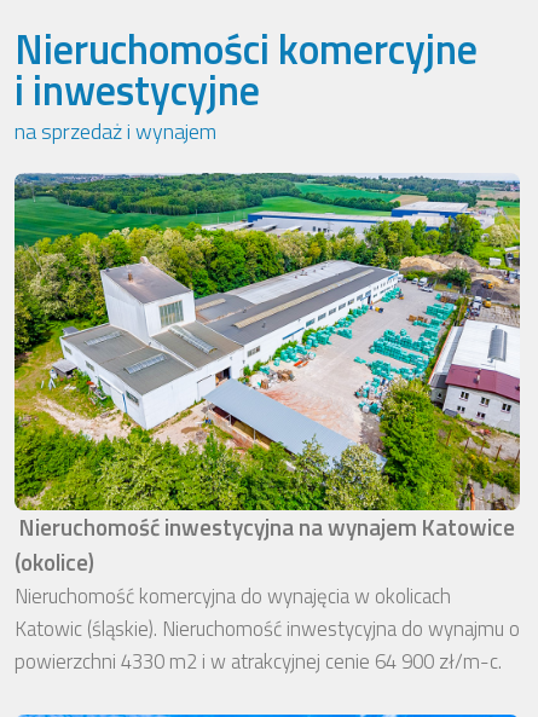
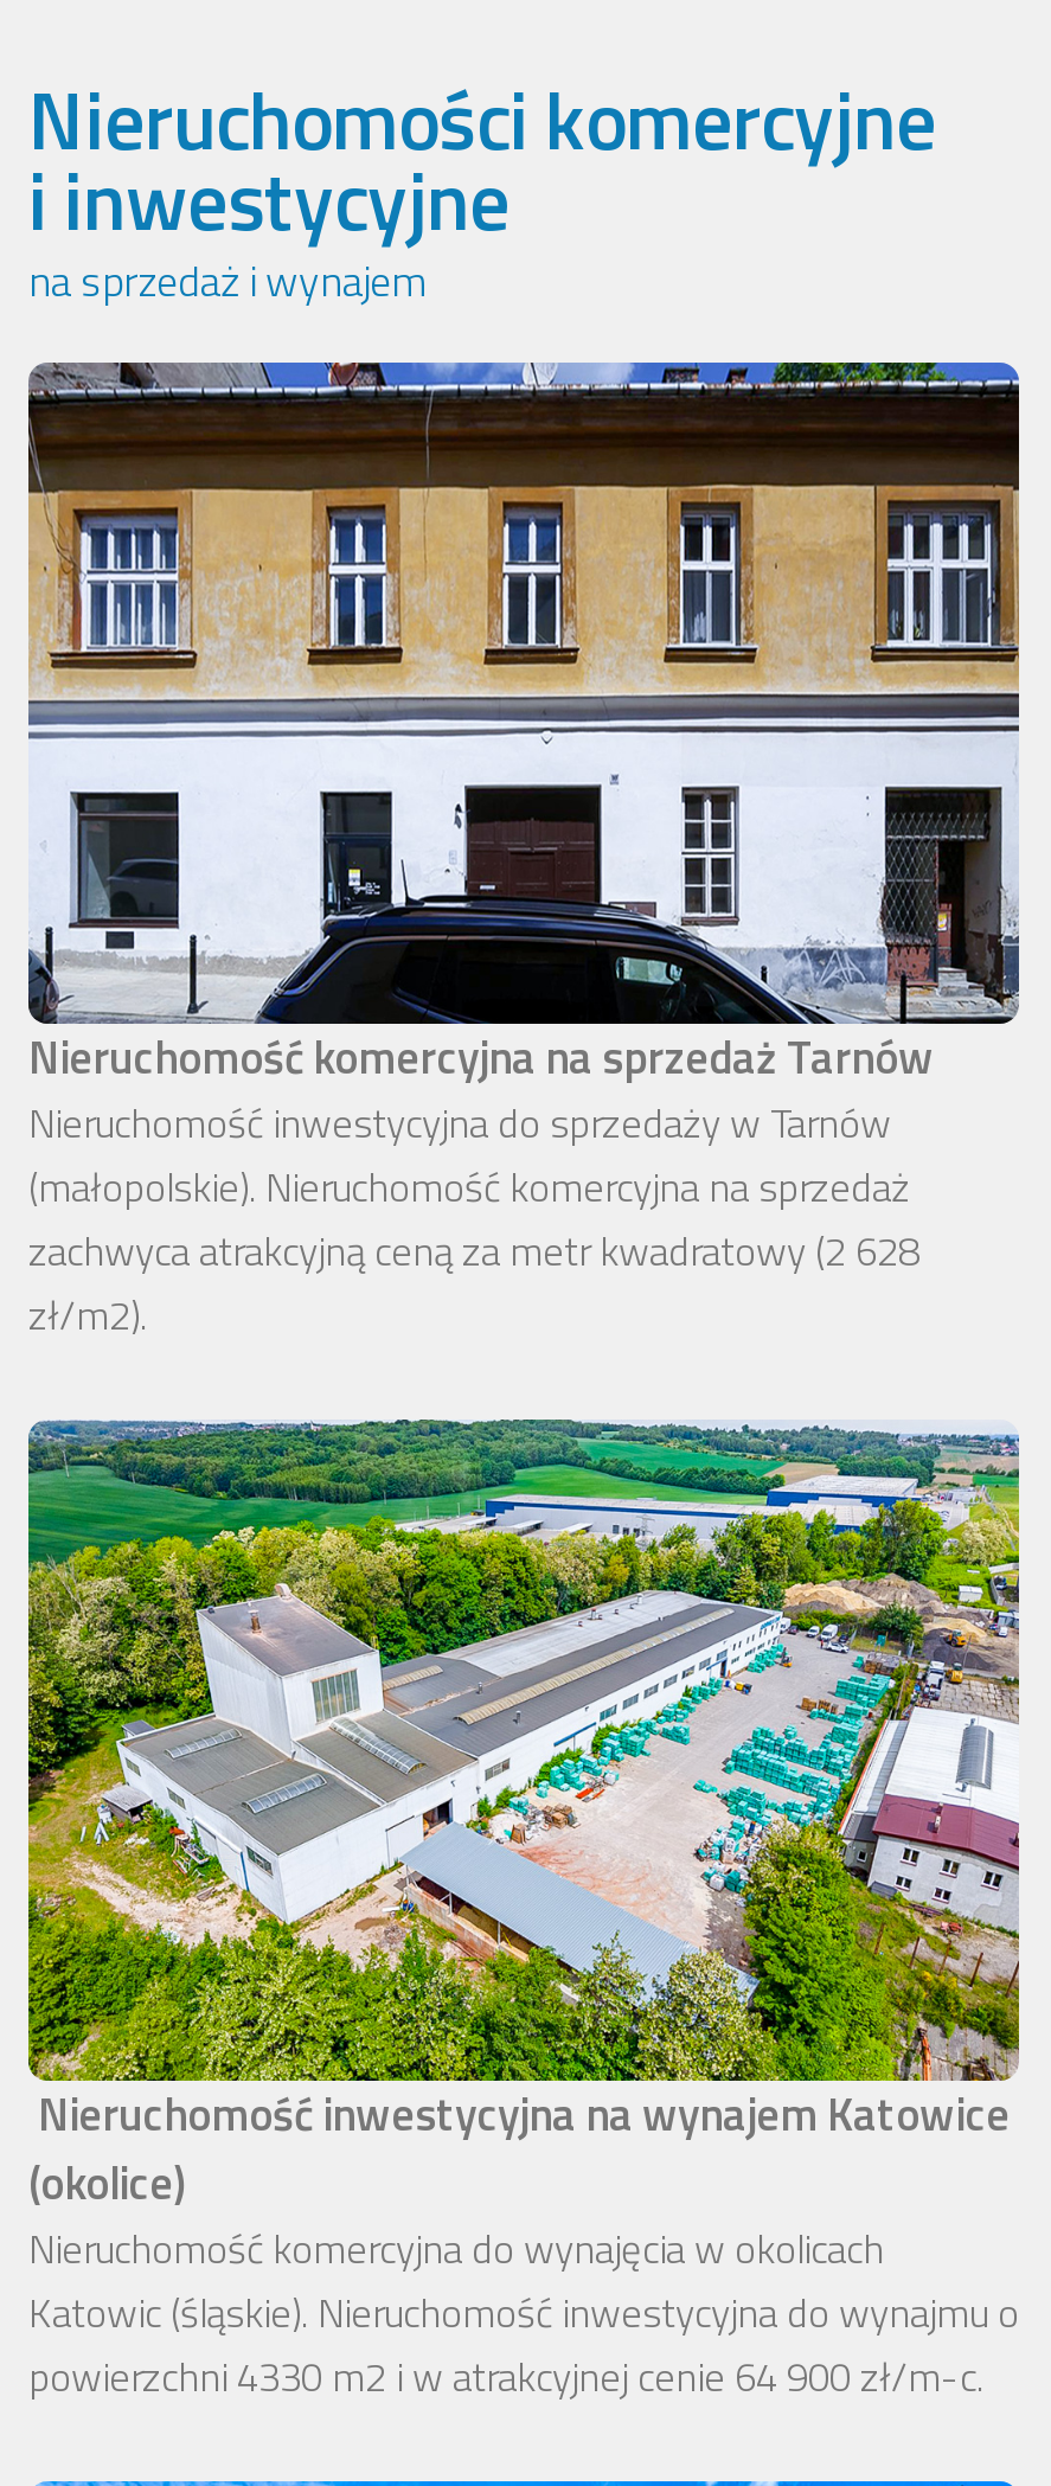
+ [image]
+ Nieruchomość komercyjna na sprzedaż Tarnów
+ Nieruchomość inwestycyjna do sprzedaży w Tarnów
+ (małopolskie). Nieruchomość komercyjna na sprzedaż
+ zachwyca atrakcyjną ceną za metr kwadratowy (2 628
+ zł/m2).
